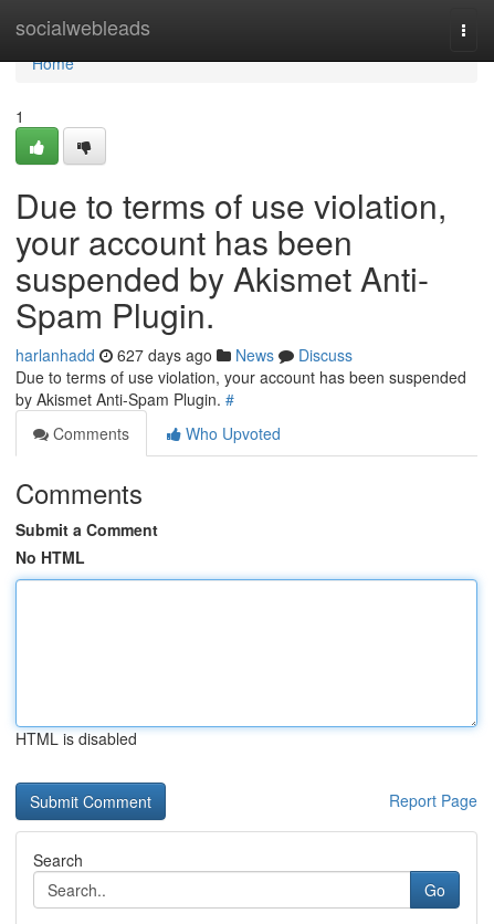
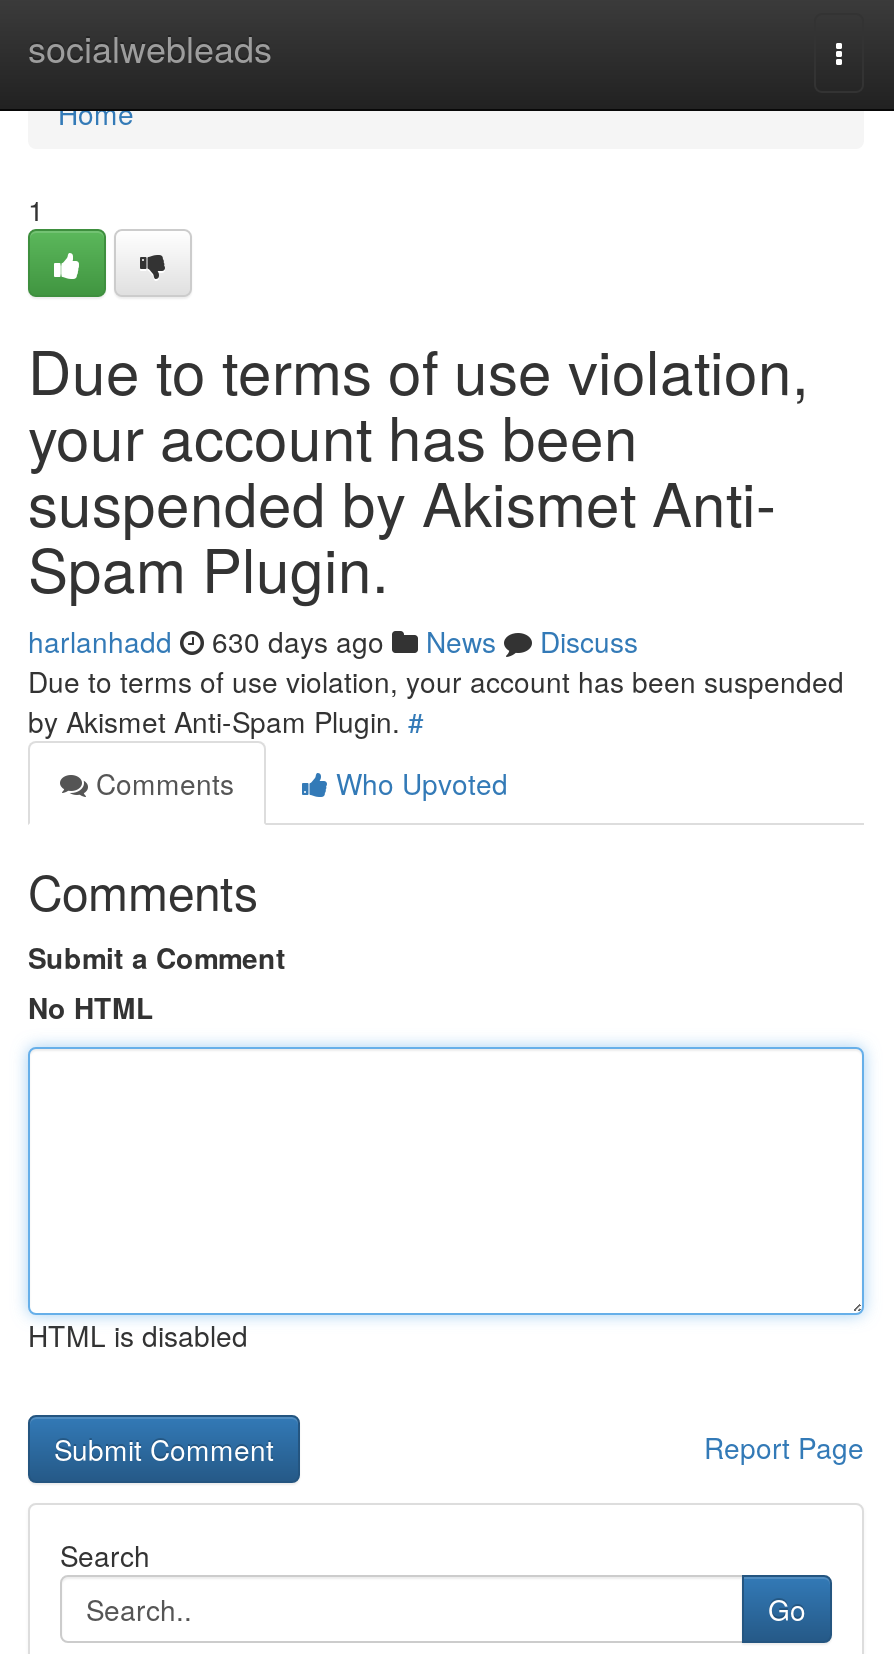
- harlanhadd 627 days ago News Discuss
+ harlanhadd 630 days ago News Discuss
